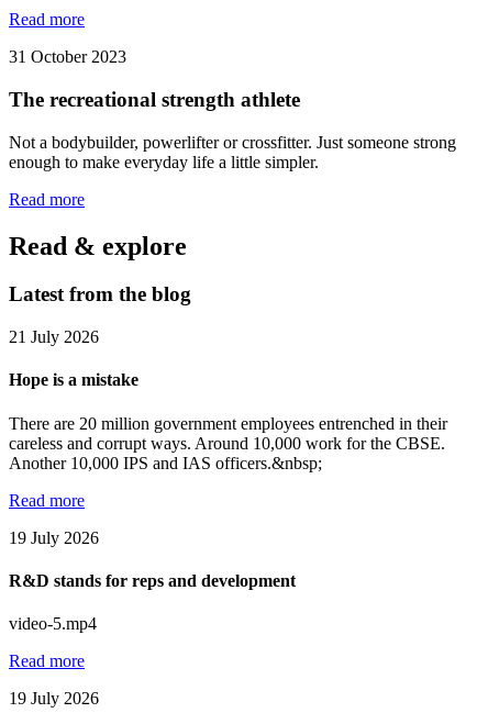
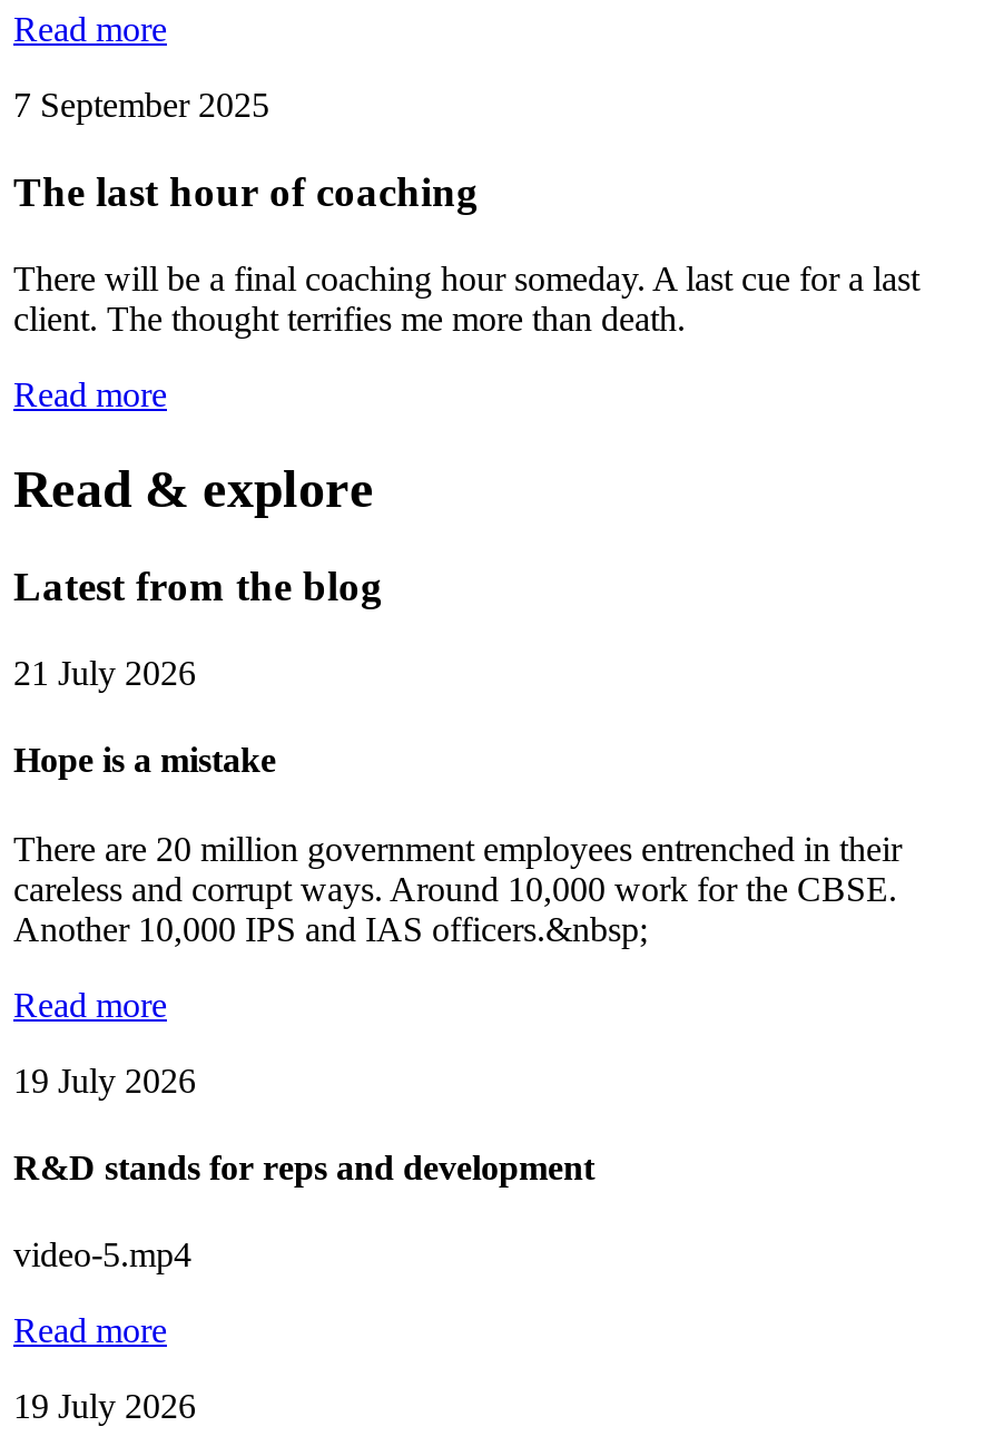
- 31 October 2023
+ 7 September 2025

- The recreational strength athlete
+ The last hour of coaching

- Not a bodybuilder, powerlifter or crossfitter. Just someone strong
- enough to make everyday life a little simpler.
+ There will be a final coaching hour someday. A last cue for a last
+ client. The thought terrifies me more than death.
